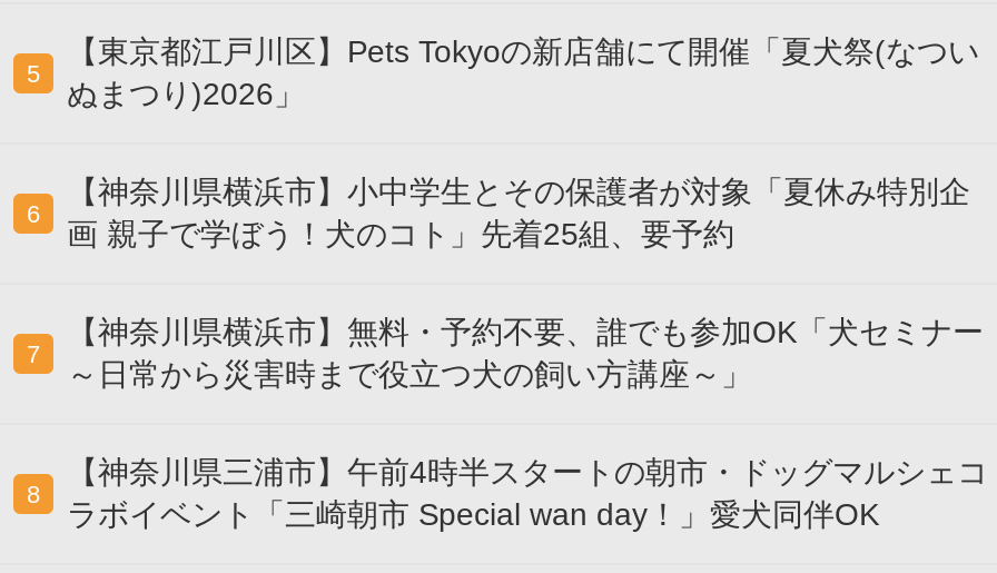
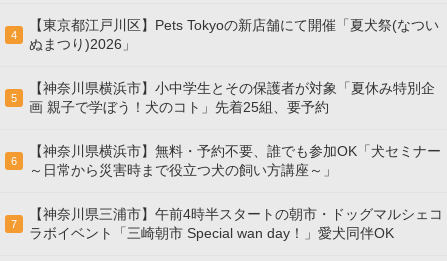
- 5
+ 4

- 6
+ 5

- 7
+ 6

- 8
+ 7
